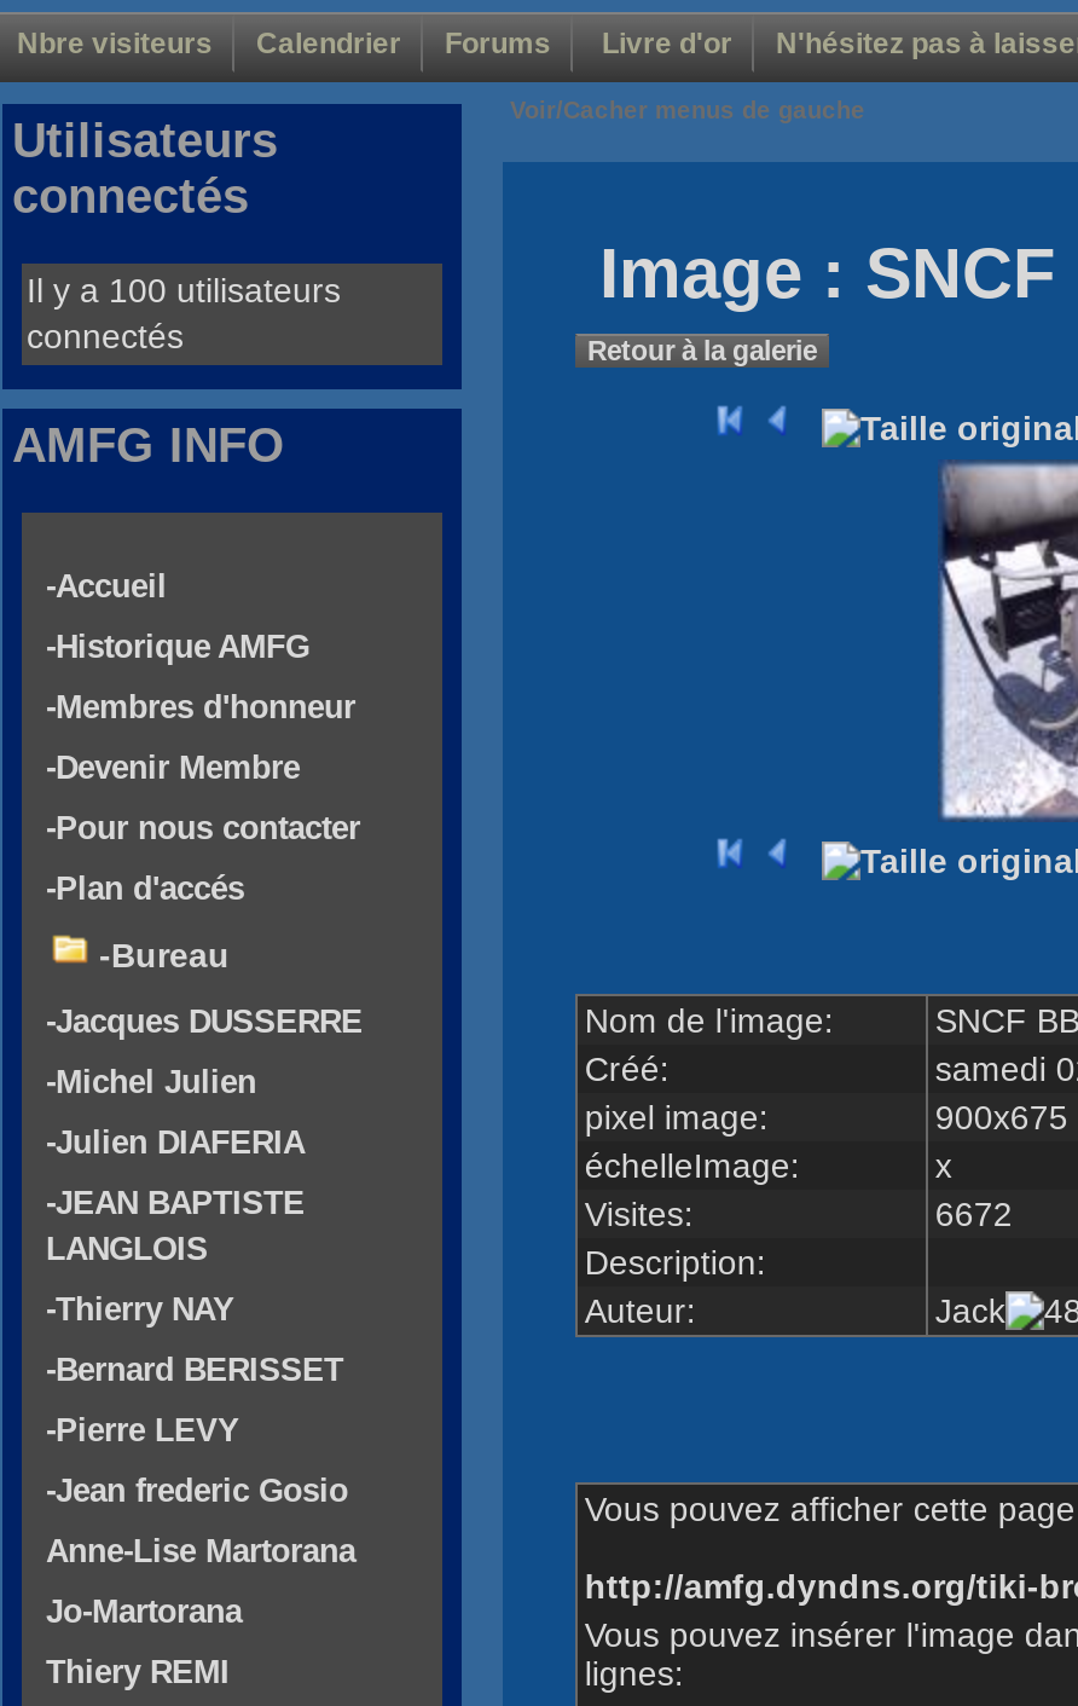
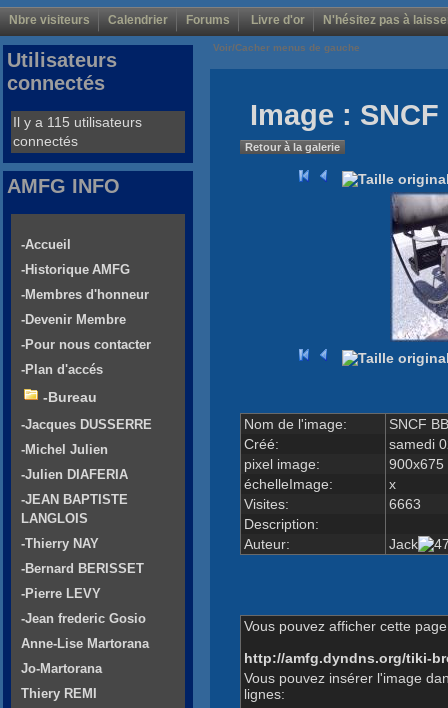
- Il y a 100 utilisateurs
+ Il y a 115 utilisateurs

- 6672
+ 6663
